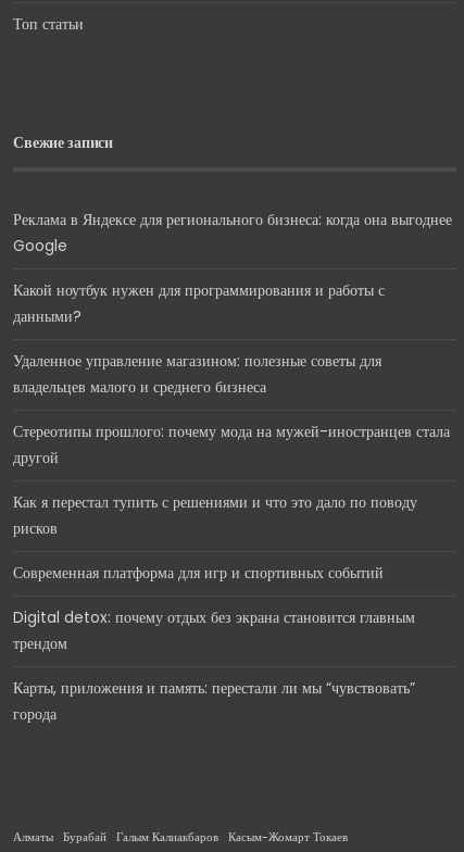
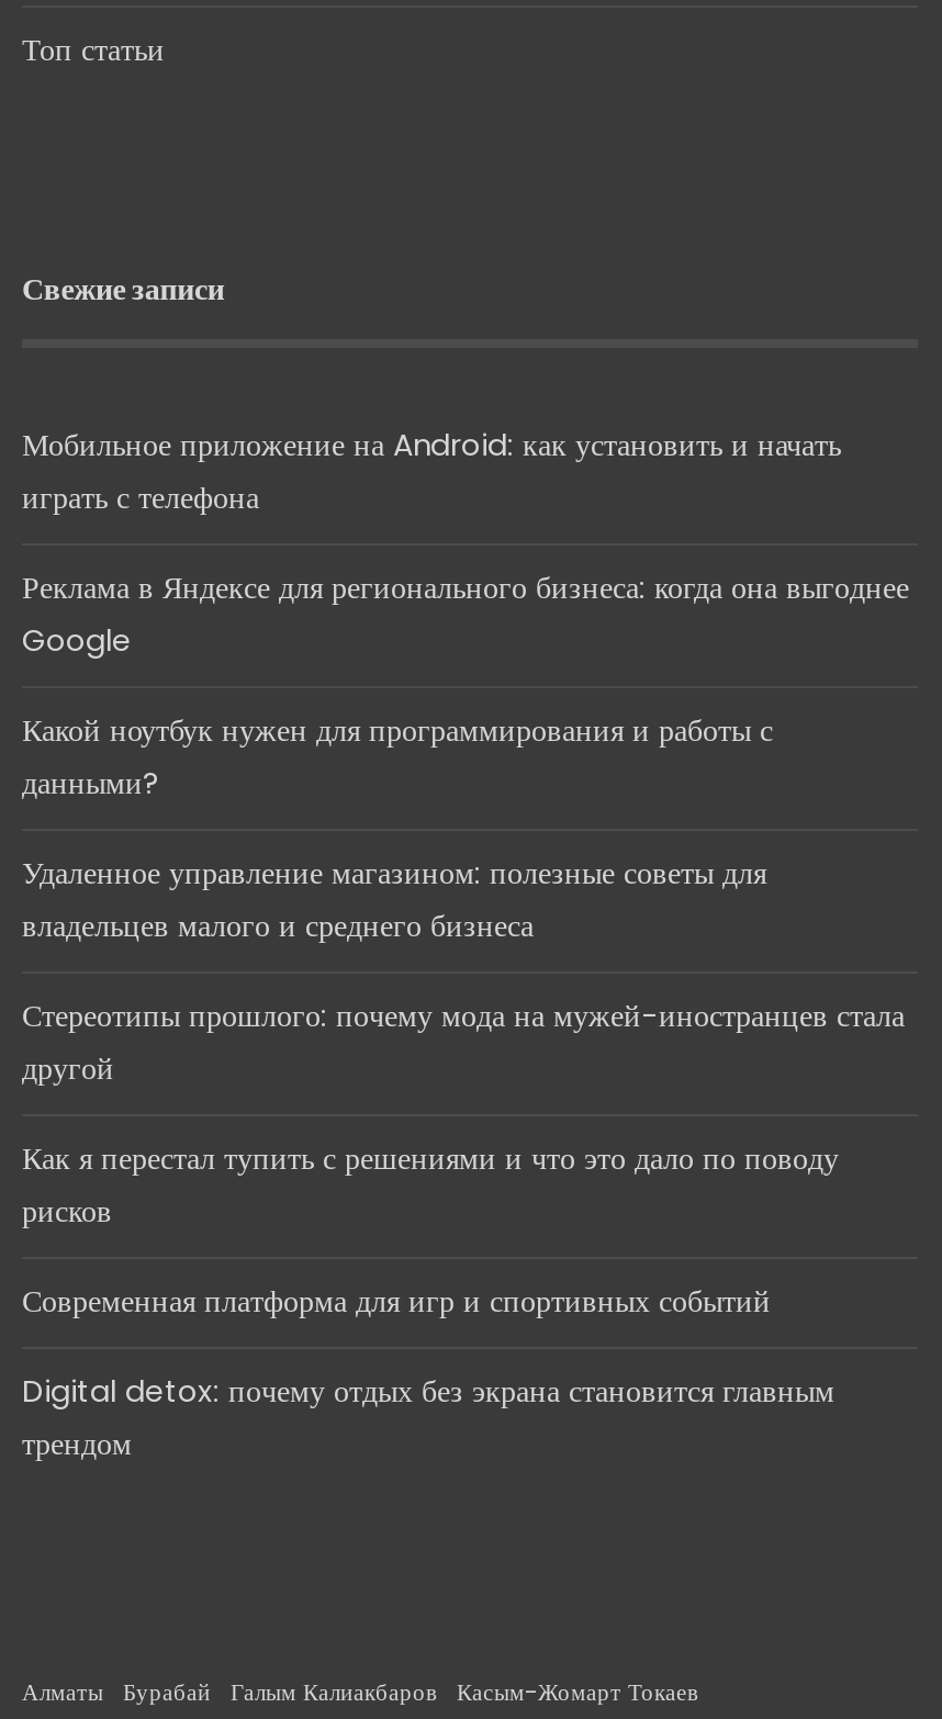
+ Мобильное приложение на Android: как установить и начать
+ играть с телефона

moved down: Реклама в Яндексе для регионального бизнеса: когда она выгоднее | Google | Какой ноутбук нужен для программирования и работы с | ... | Digital detox: почему отдых без экрана становится главным | трендом

- Карты, приложения и память: перестали ли мы “чувствовать”
- города
